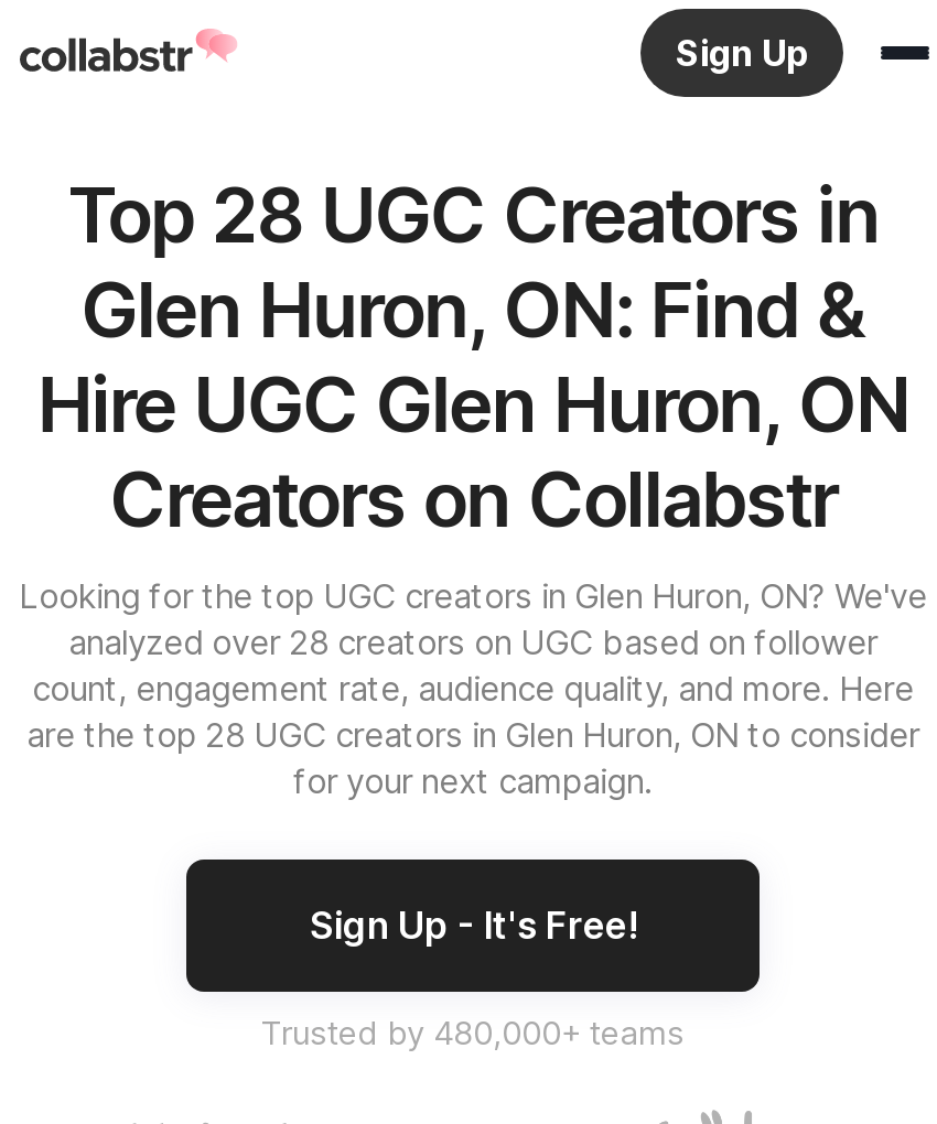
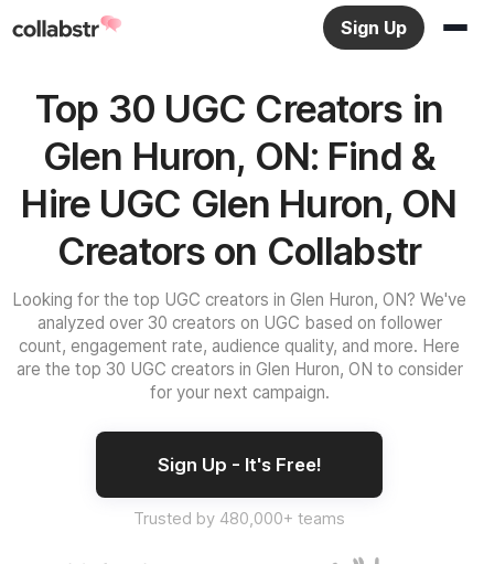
- Top 28 UGC Creators in
+ Top 30 UGC Creators in

- analyzed over 28 creators on UGC based on follower
+ analyzed over 30 creators on UGC based on follower

- are the top 28 UGC creators in Glen Huron, ON to consider
+ are the top 30 UGC creators in Glen Huron, ON to consider
